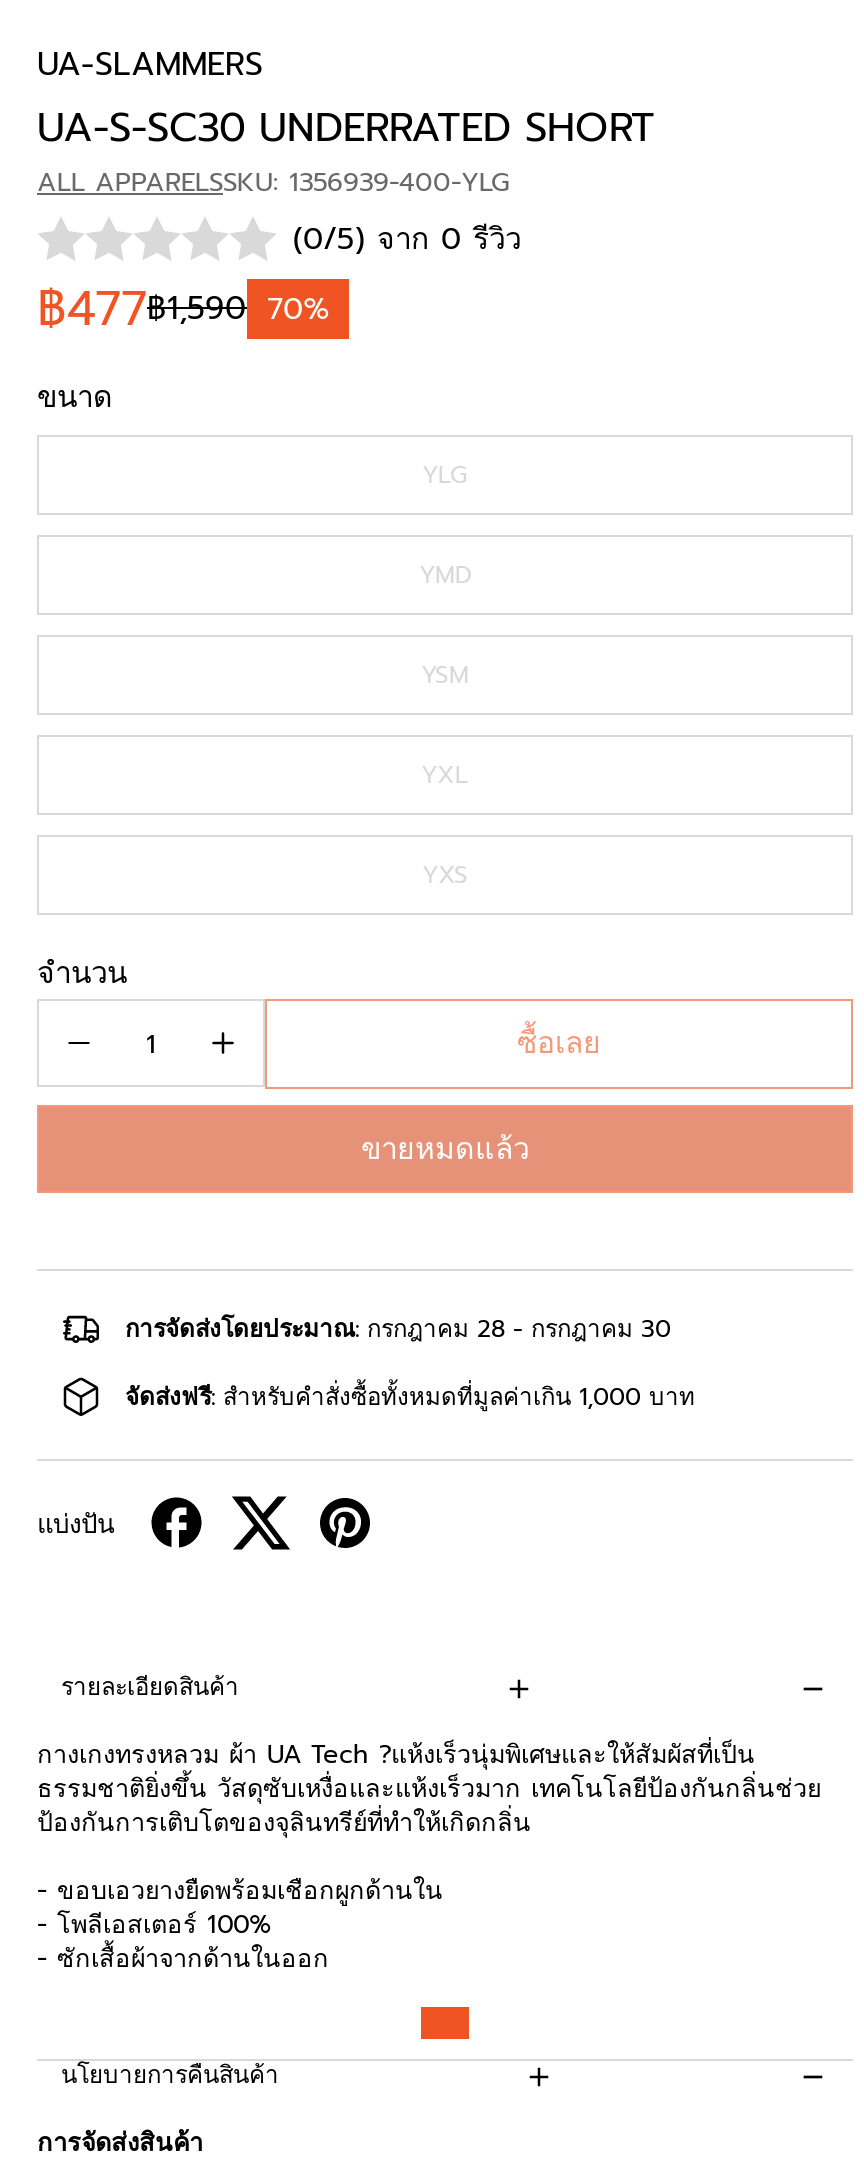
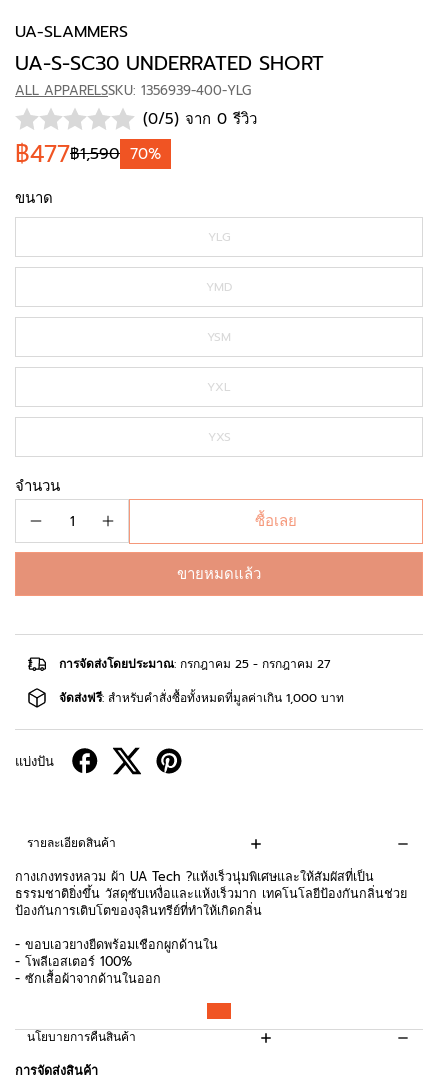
- การจัดส่งโดยประมาณ: กรกฎาคม 28 - กรกฎาคม 30
+ การจัดส่งโดยประมาณ: กรกฎาคม 25 - กรกฎาคม 27
